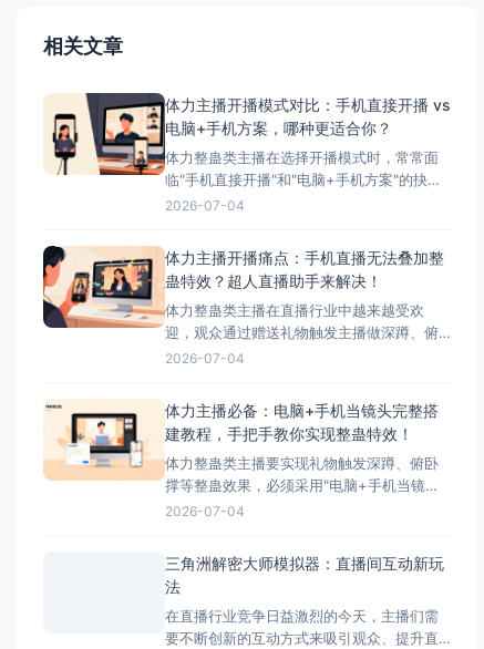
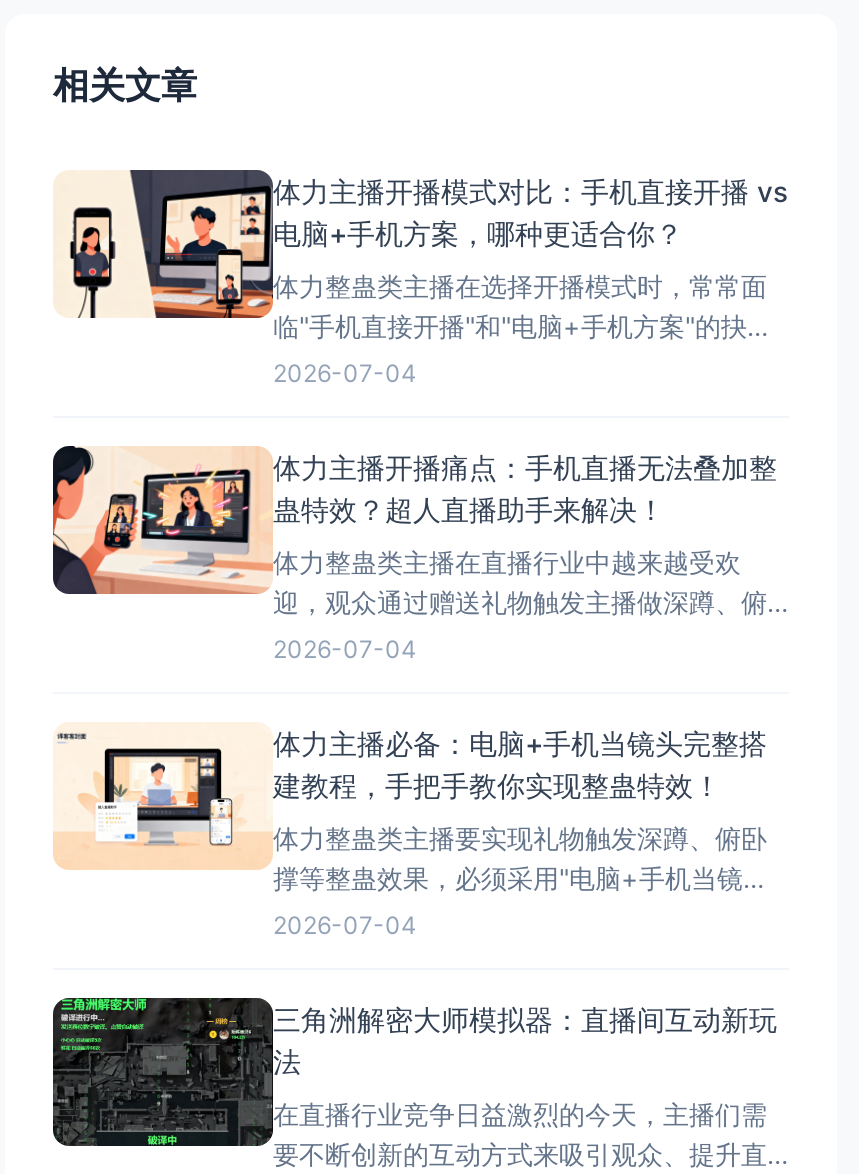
+ [image]
